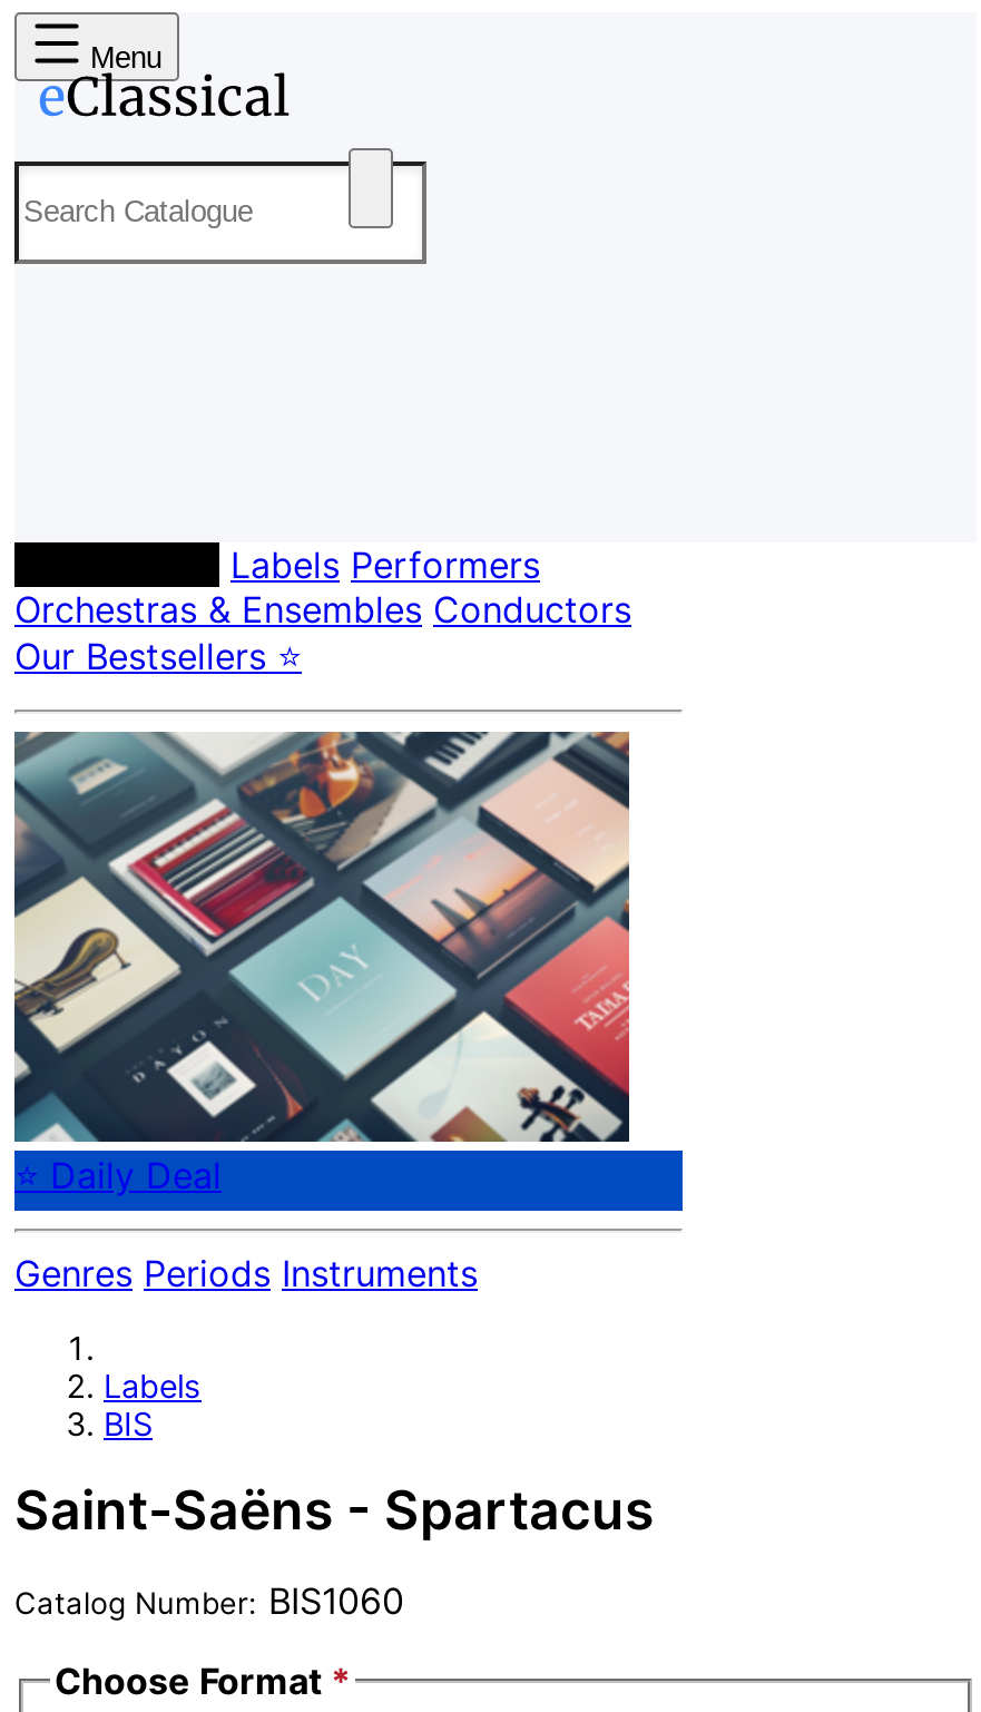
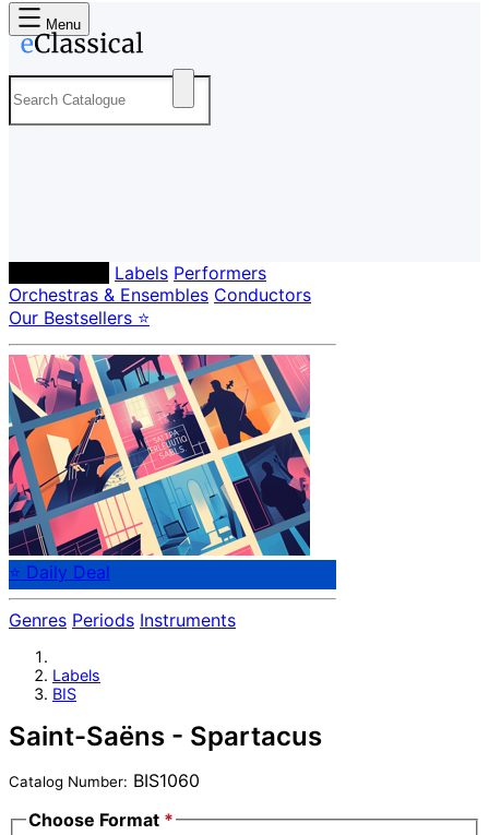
- [image]
+ [image]
